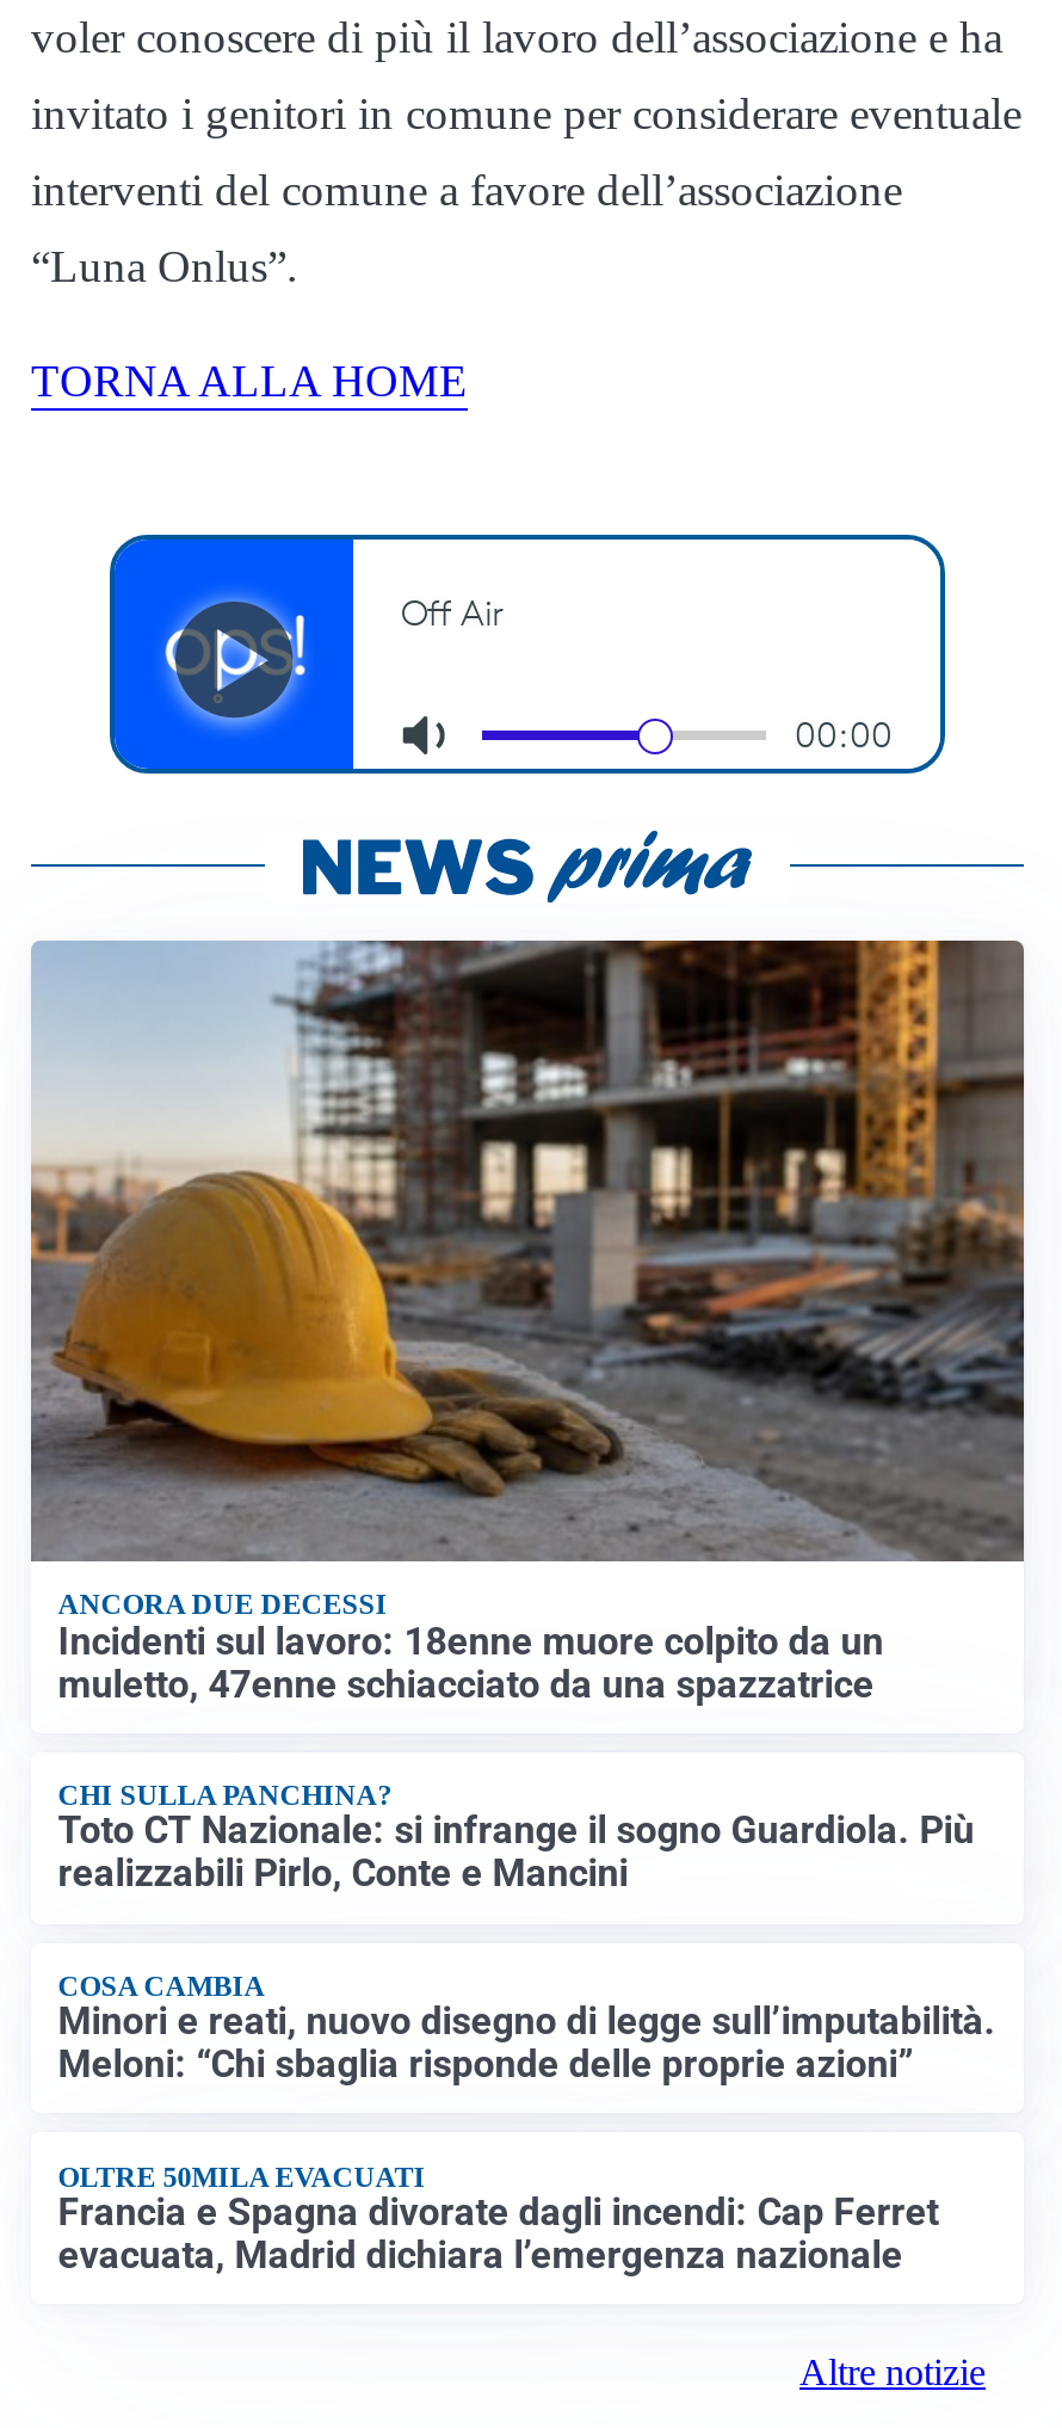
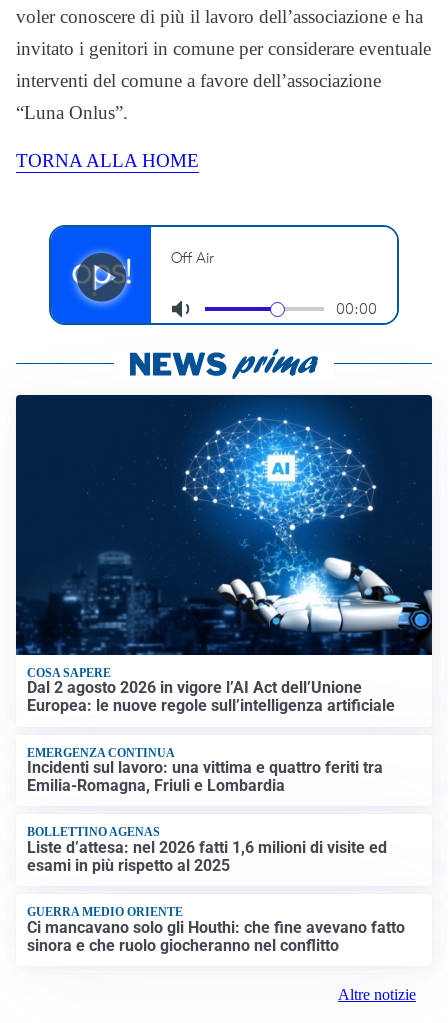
- [image]
- ANCORA DUE DECESSI
- Incidenti sul lavoro: 18enne muore colpito da un
- muletto, 47enne schiacciato da una spazzatrice
+ [image]
+ COSA SAPERE
+ Dal 2 agosto 2026 in vigore l’AI Act dell’Unione
+ Europea: le nuove regole sull’intelligenza artificiale

- CHI SULLA PANCHINA?
- Toto CT Nazionale: si infrange il sogno Guardiola. Più
- realizzabili Pirlo, Conte e Mancini
+ EMERGENZA CONTINUA
+ Incidenti sul lavoro: una vittima e quattro feriti tra
+ Emilia-Romagna, Friuli e Lombardia

- COSA CAMBIA
- Minori e reati, nuovo disegno di legge sull’imputabilità.
- Meloni: “Chi sbaglia risponde delle proprie azioni”
+ BOLLETTINO AGENAS
+ Liste d’attesa: nel 2026 fatti 1,6 milioni di visite ed
+ esami in più rispetto al 2025

- OLTRE 50MILA EVACUATI
- Francia e Spagna divorate dagli incendi: Cap Ferret
- evacuata, Madrid dichiara l’emergenza nazionale
+ GUERRA MEDIO ORIENTE
+ Ci mancavano solo gli Houthi: che fine avevano fatto
+ sinora e che ruolo giocheranno nel conflitto
